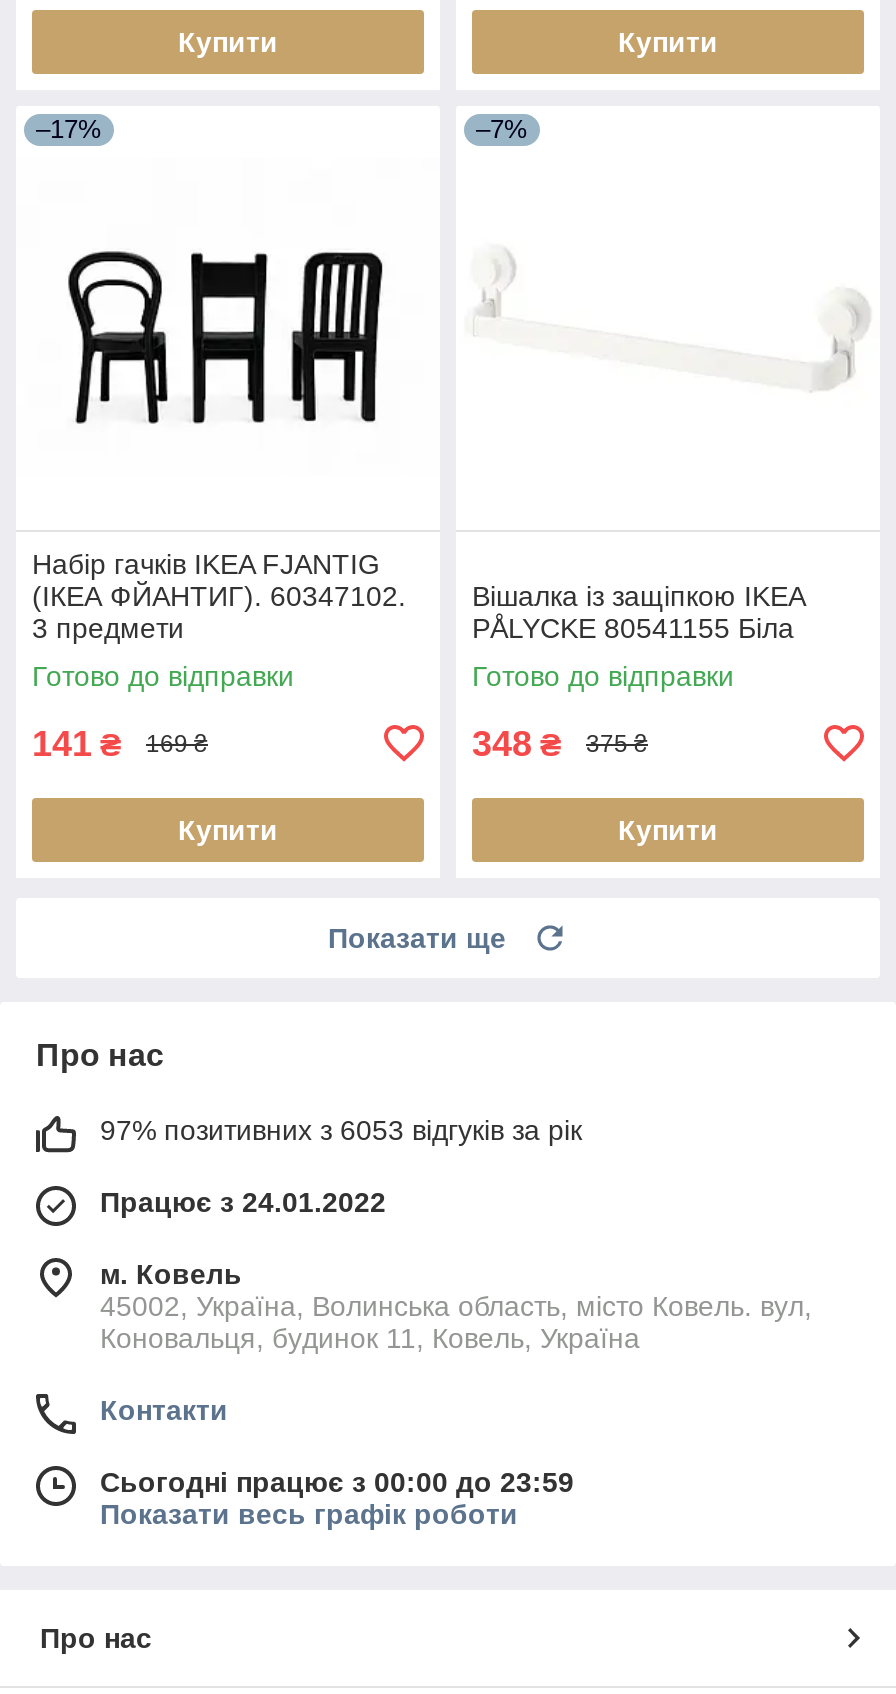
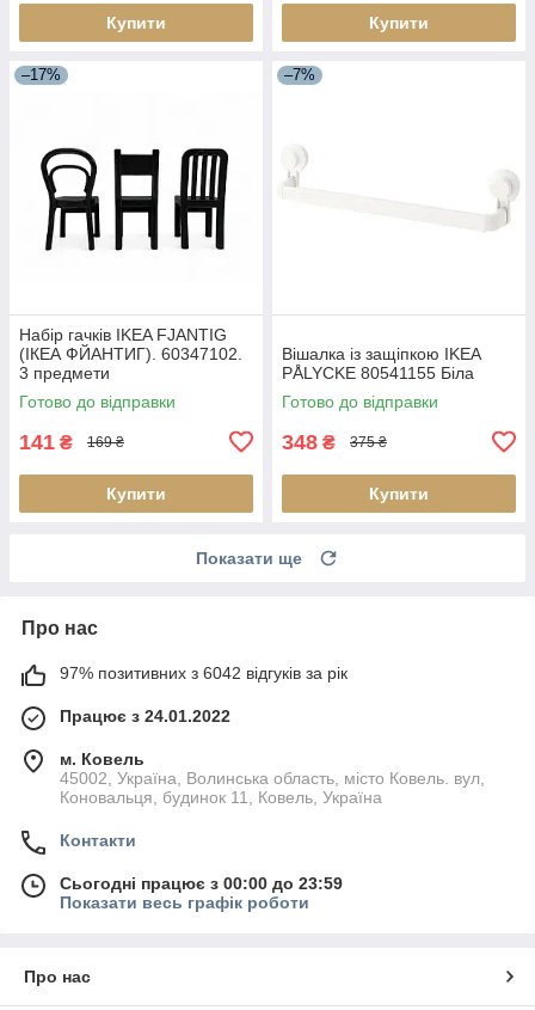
- 97% позитивних з 6053 відгуків за рік
+ 97% позитивних з 6042 відгуків за рік
